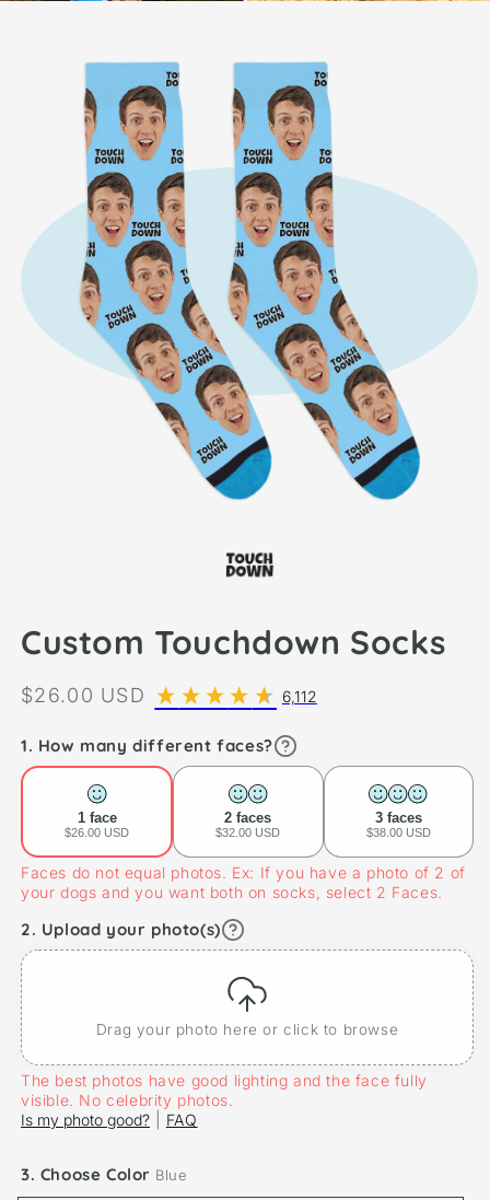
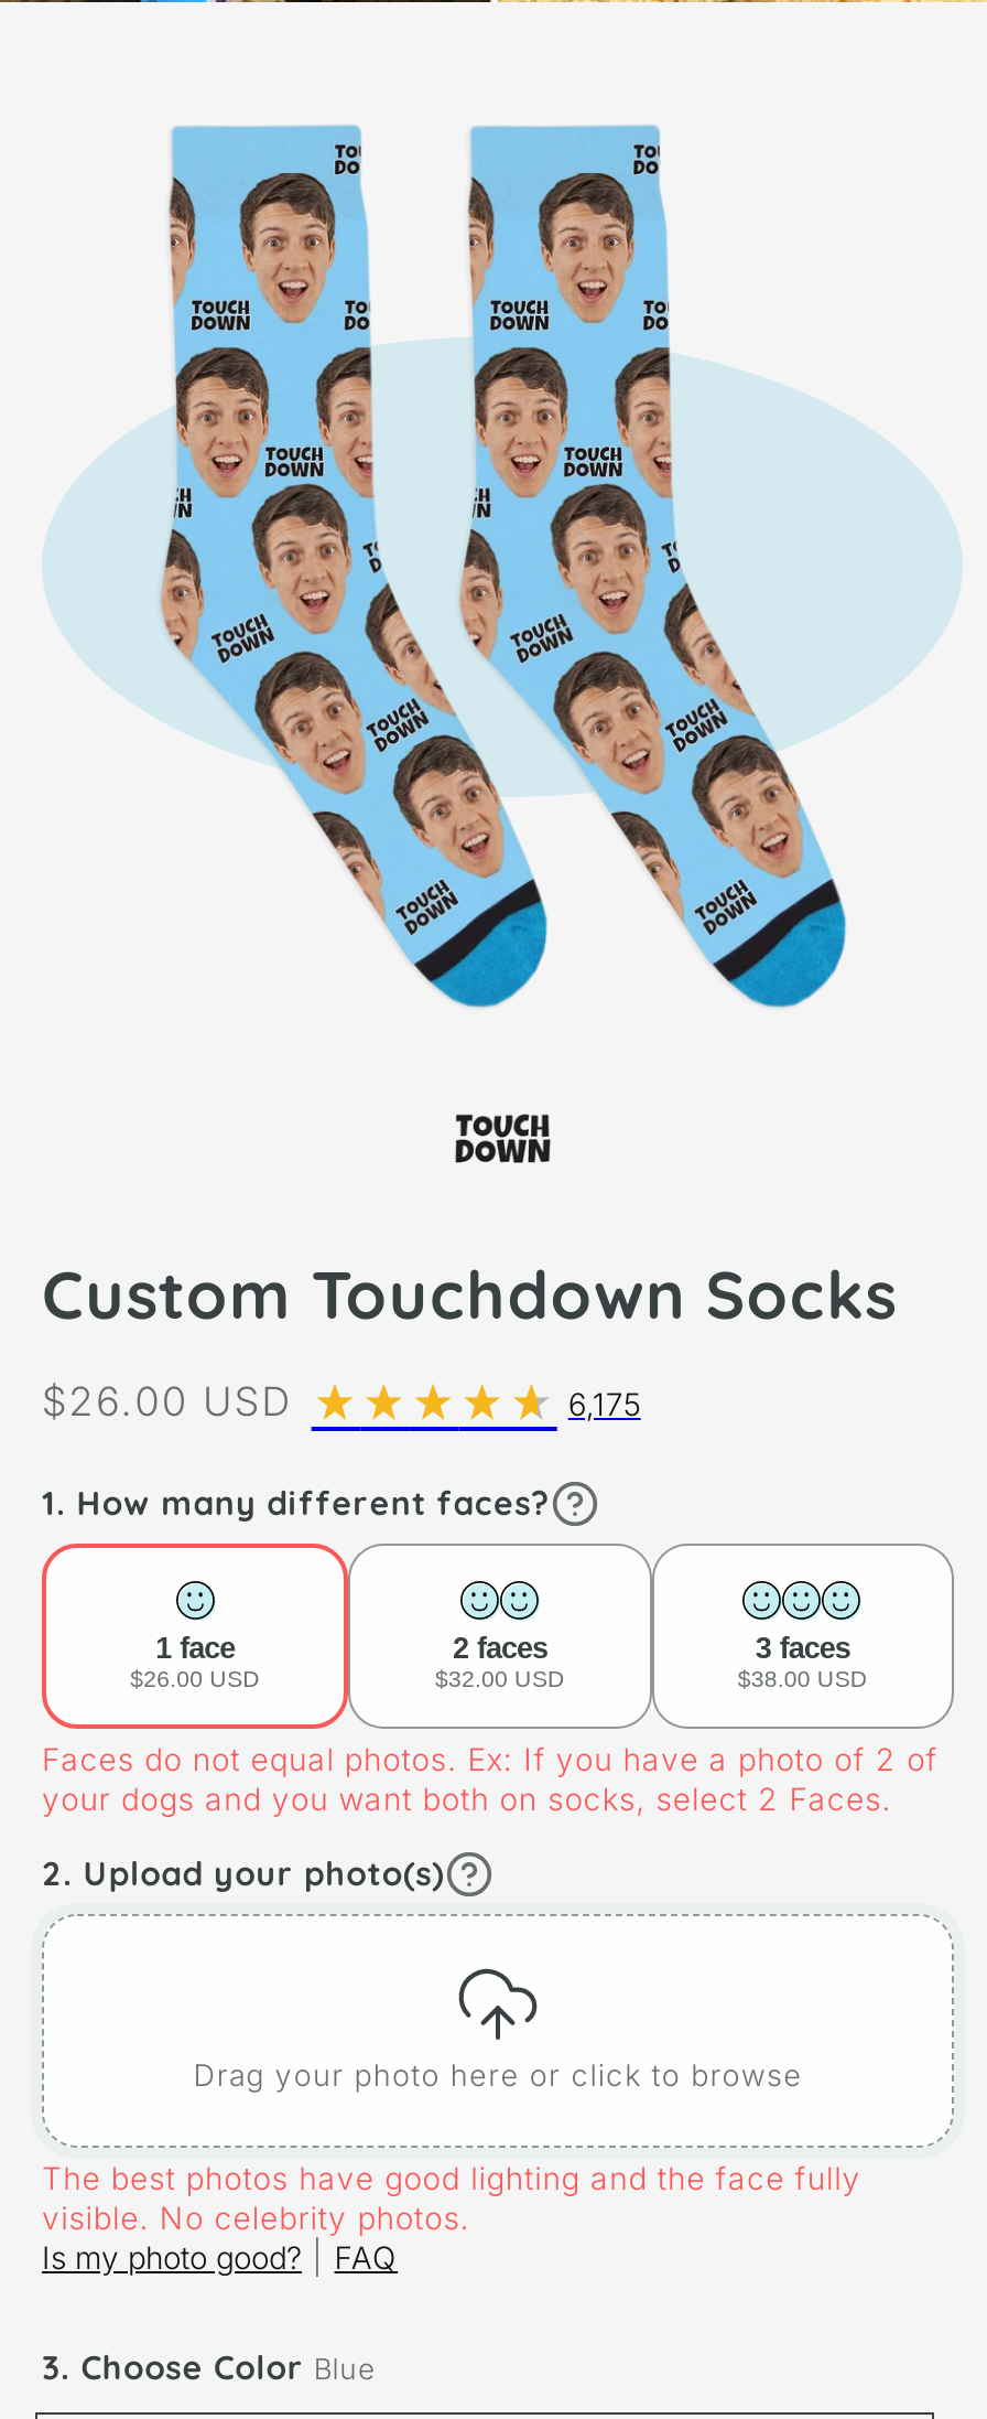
- 6,112
+ 6,175
